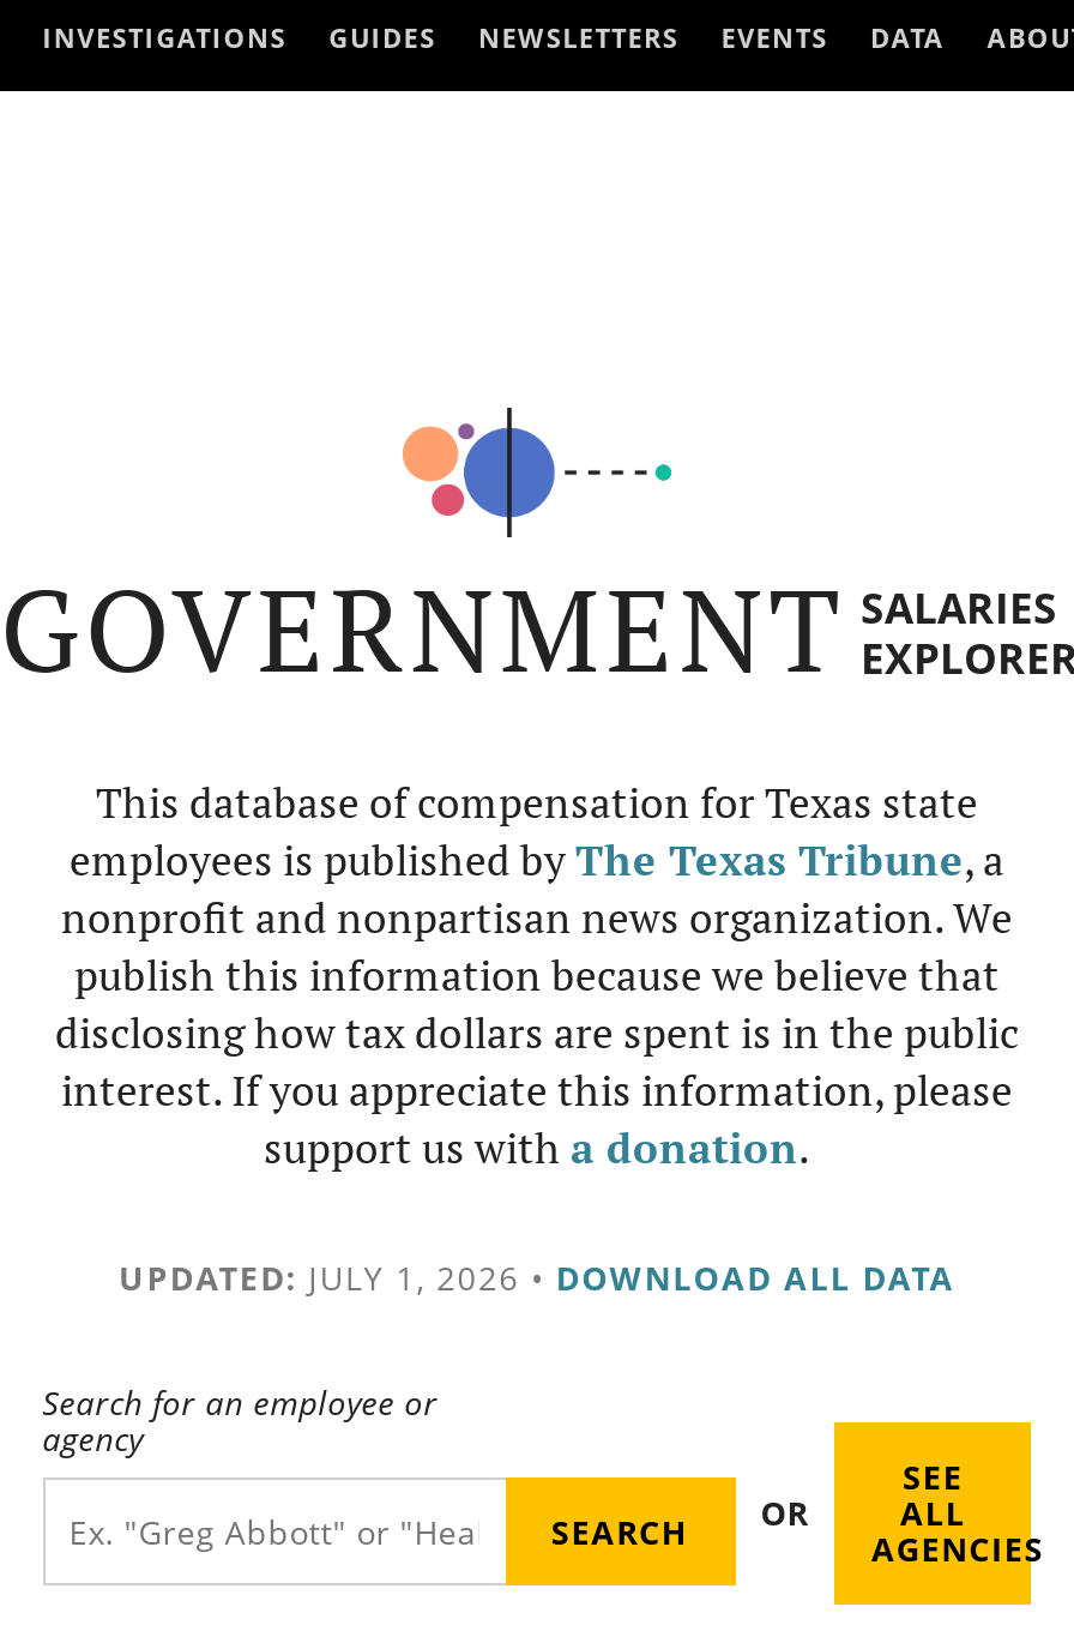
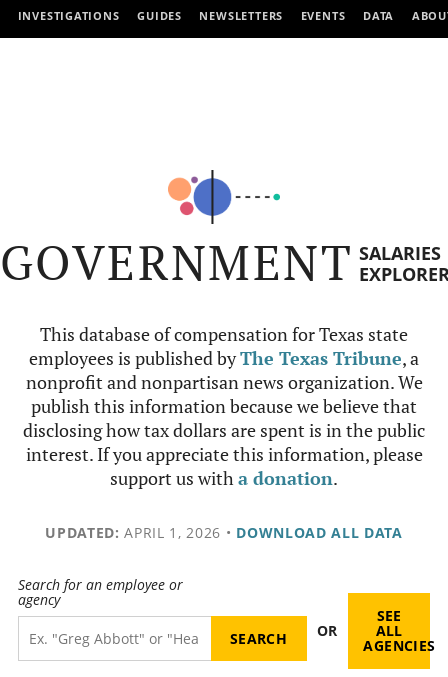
- UPDATED: JULY 1, 2026 • DOWNLOAD ALL DATA
+ UPDATED: APRIL 1, 2026 • DOWNLOAD ALL DATA
